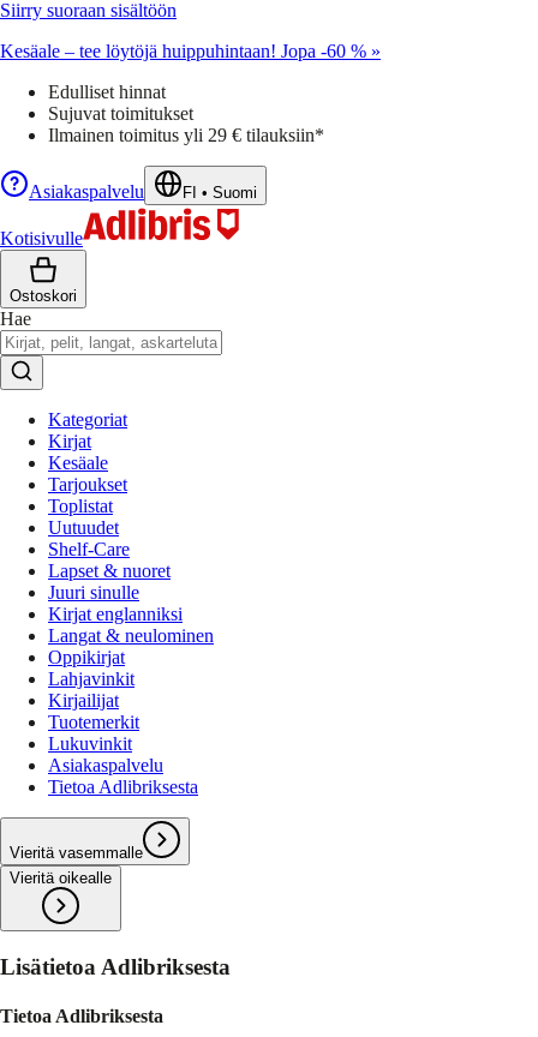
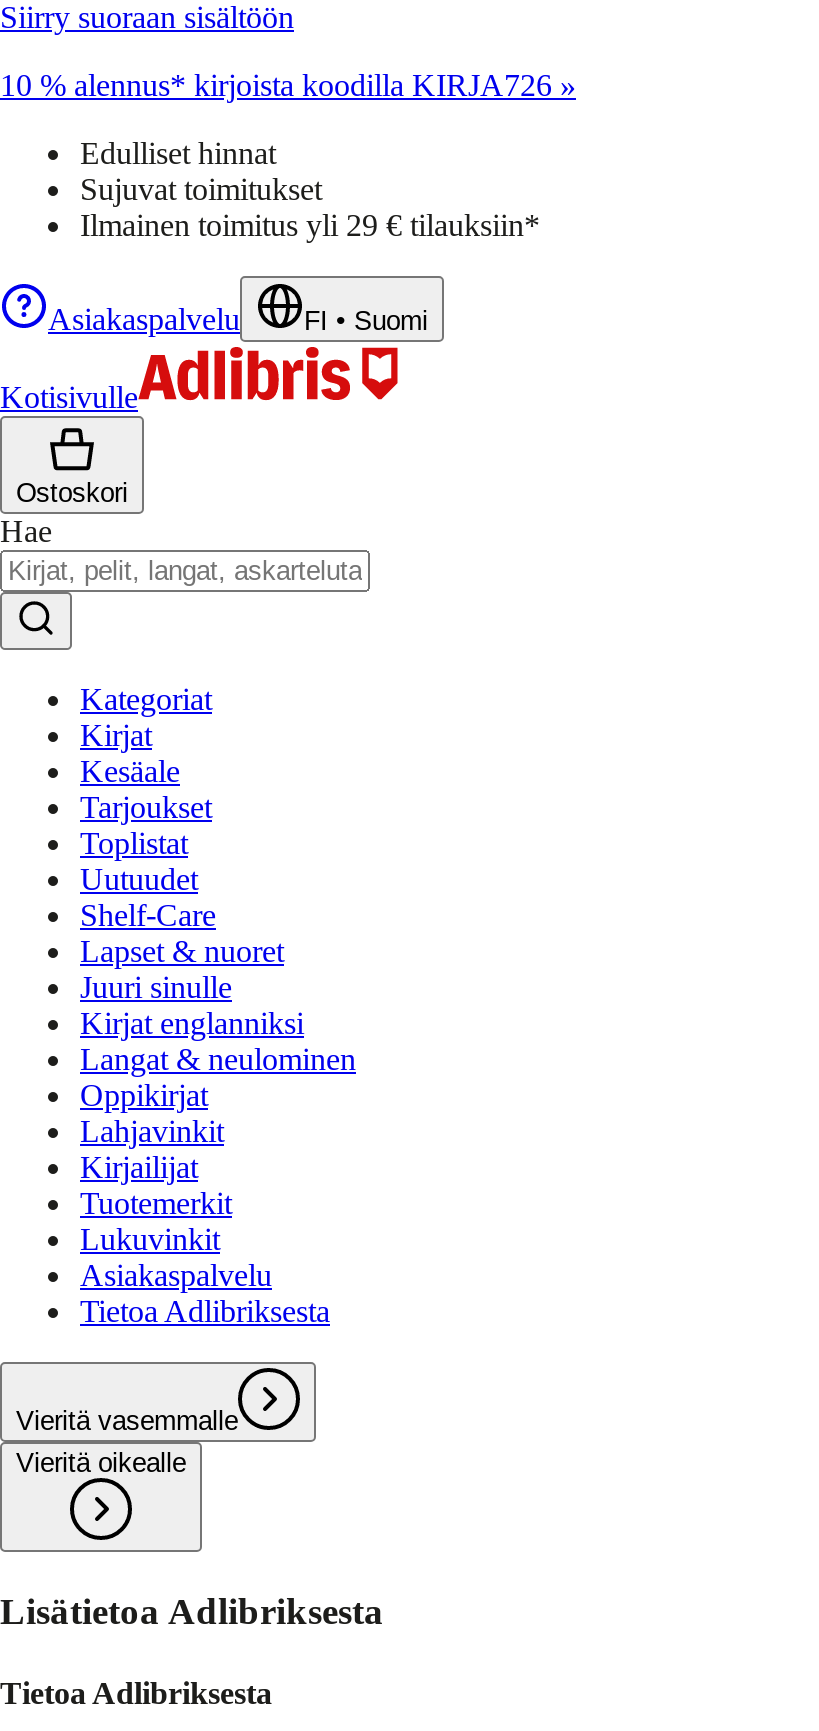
- Kesäale – tee löytöjä huippuhintaan! Jopa -60 % »
+ 10 % alennus* kirjoista koodilla KIRJA726 »
